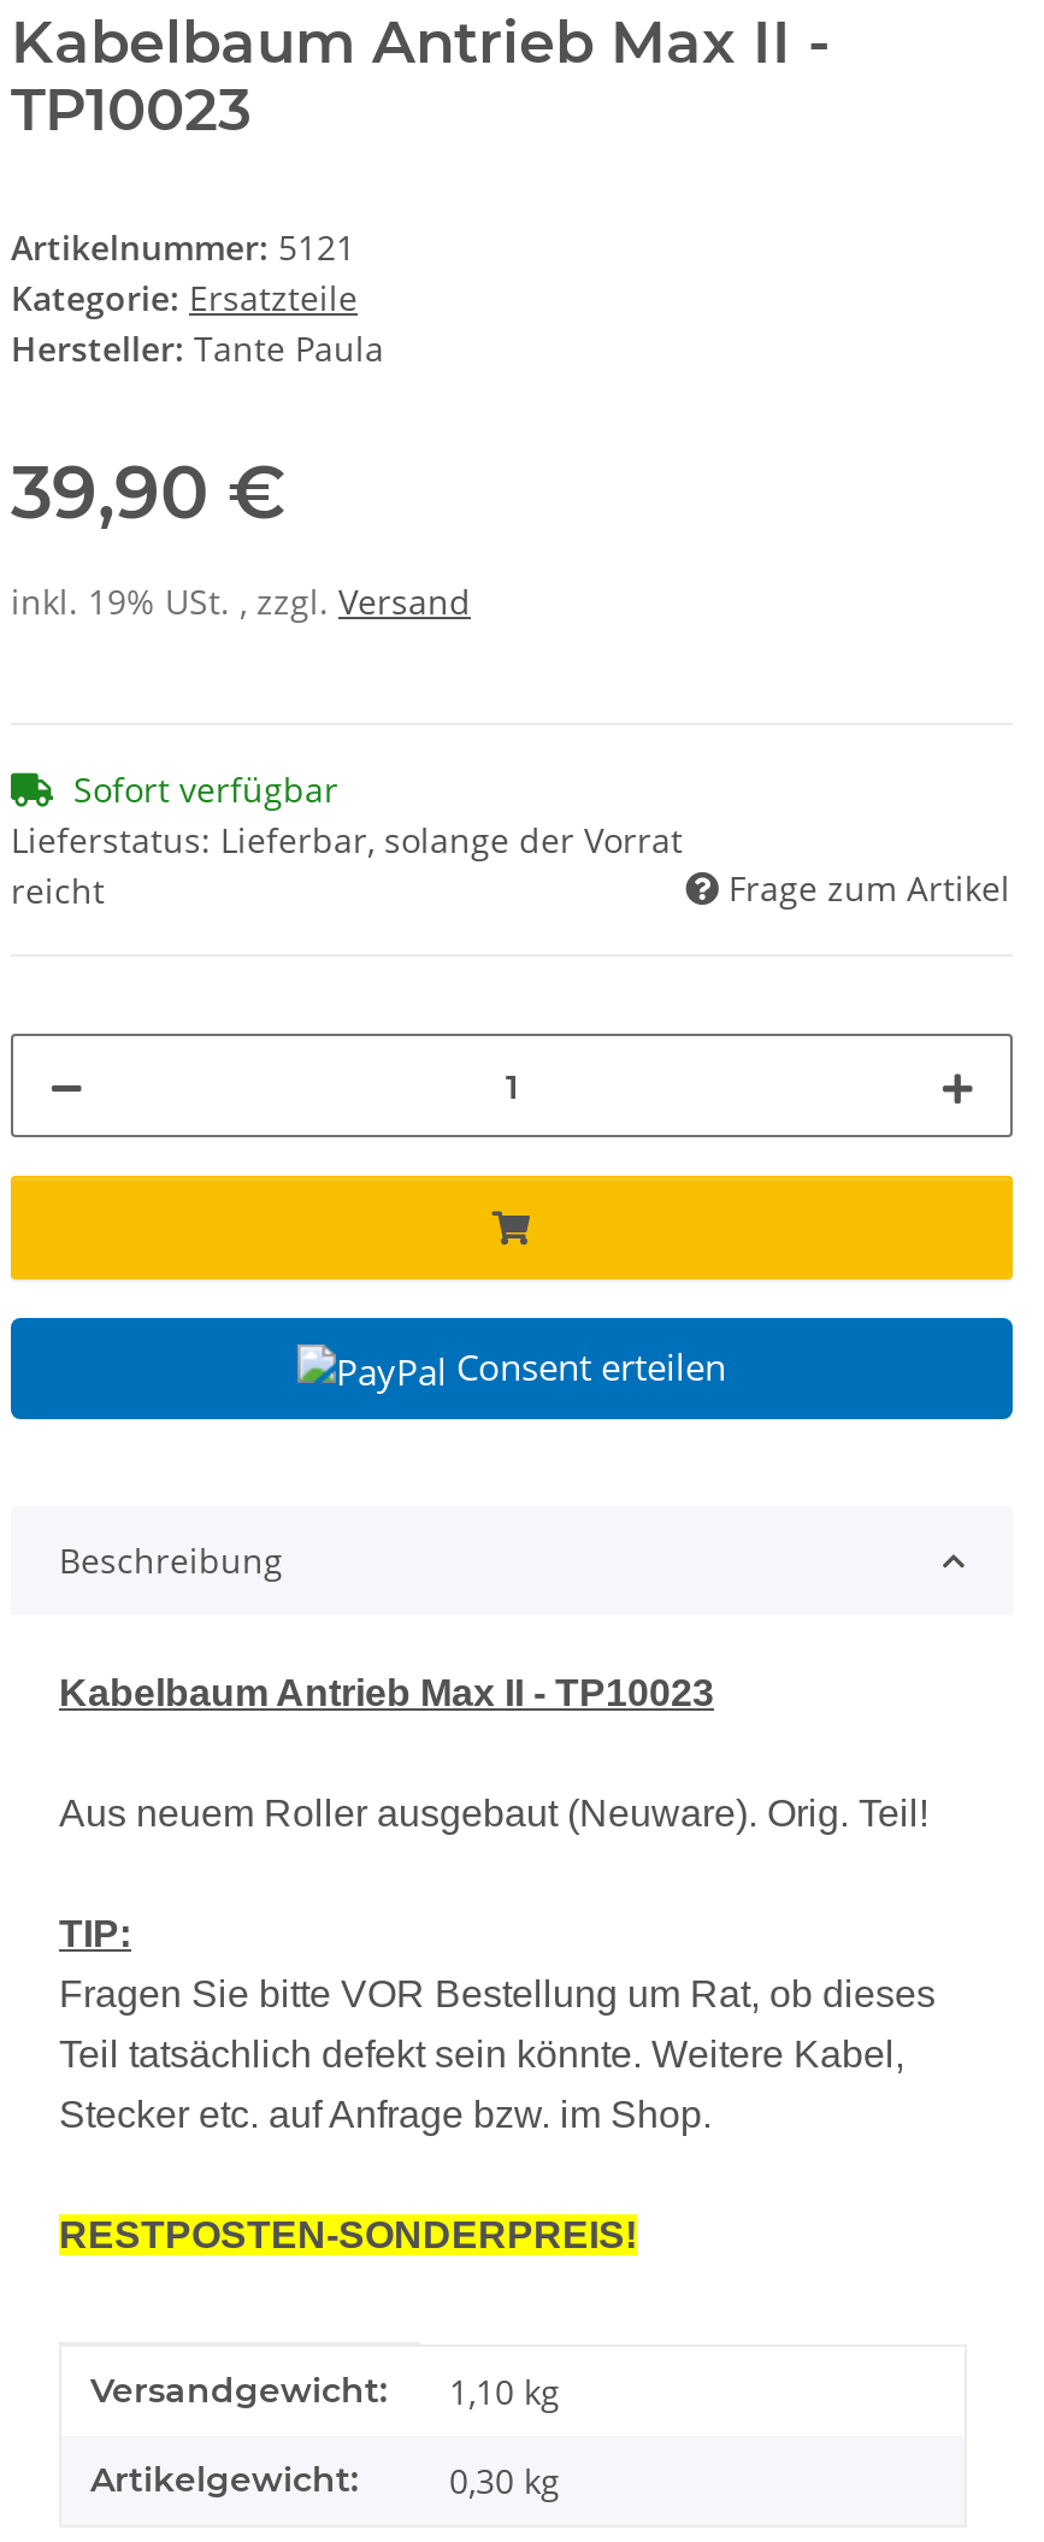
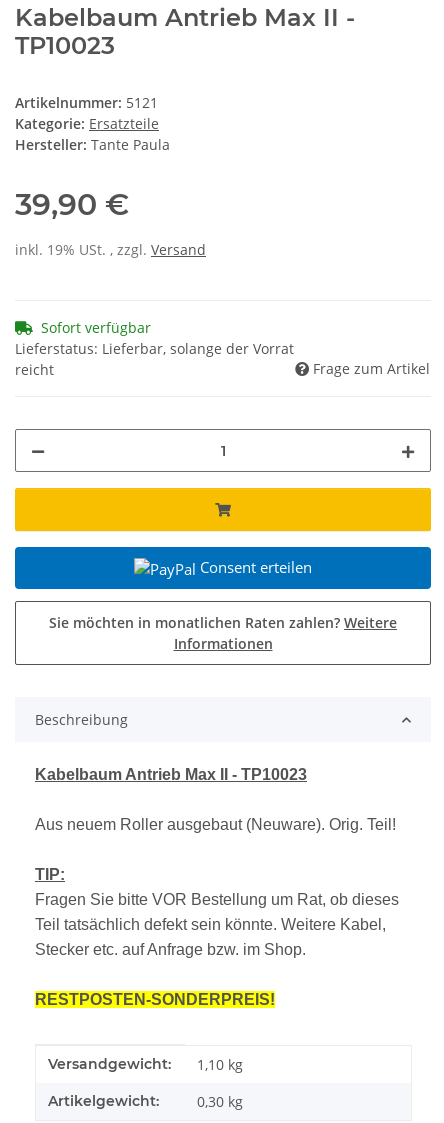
+ Sie möchten in monatlichen Raten zahlen? Weitere
+ Informationen
